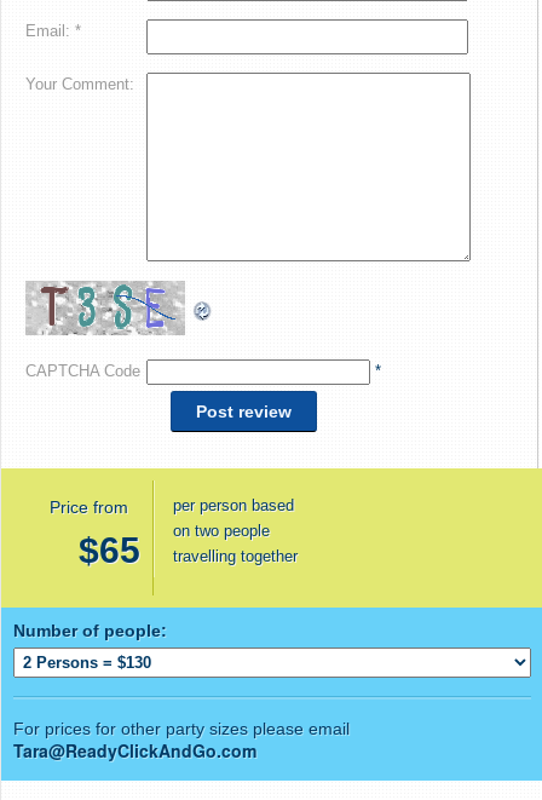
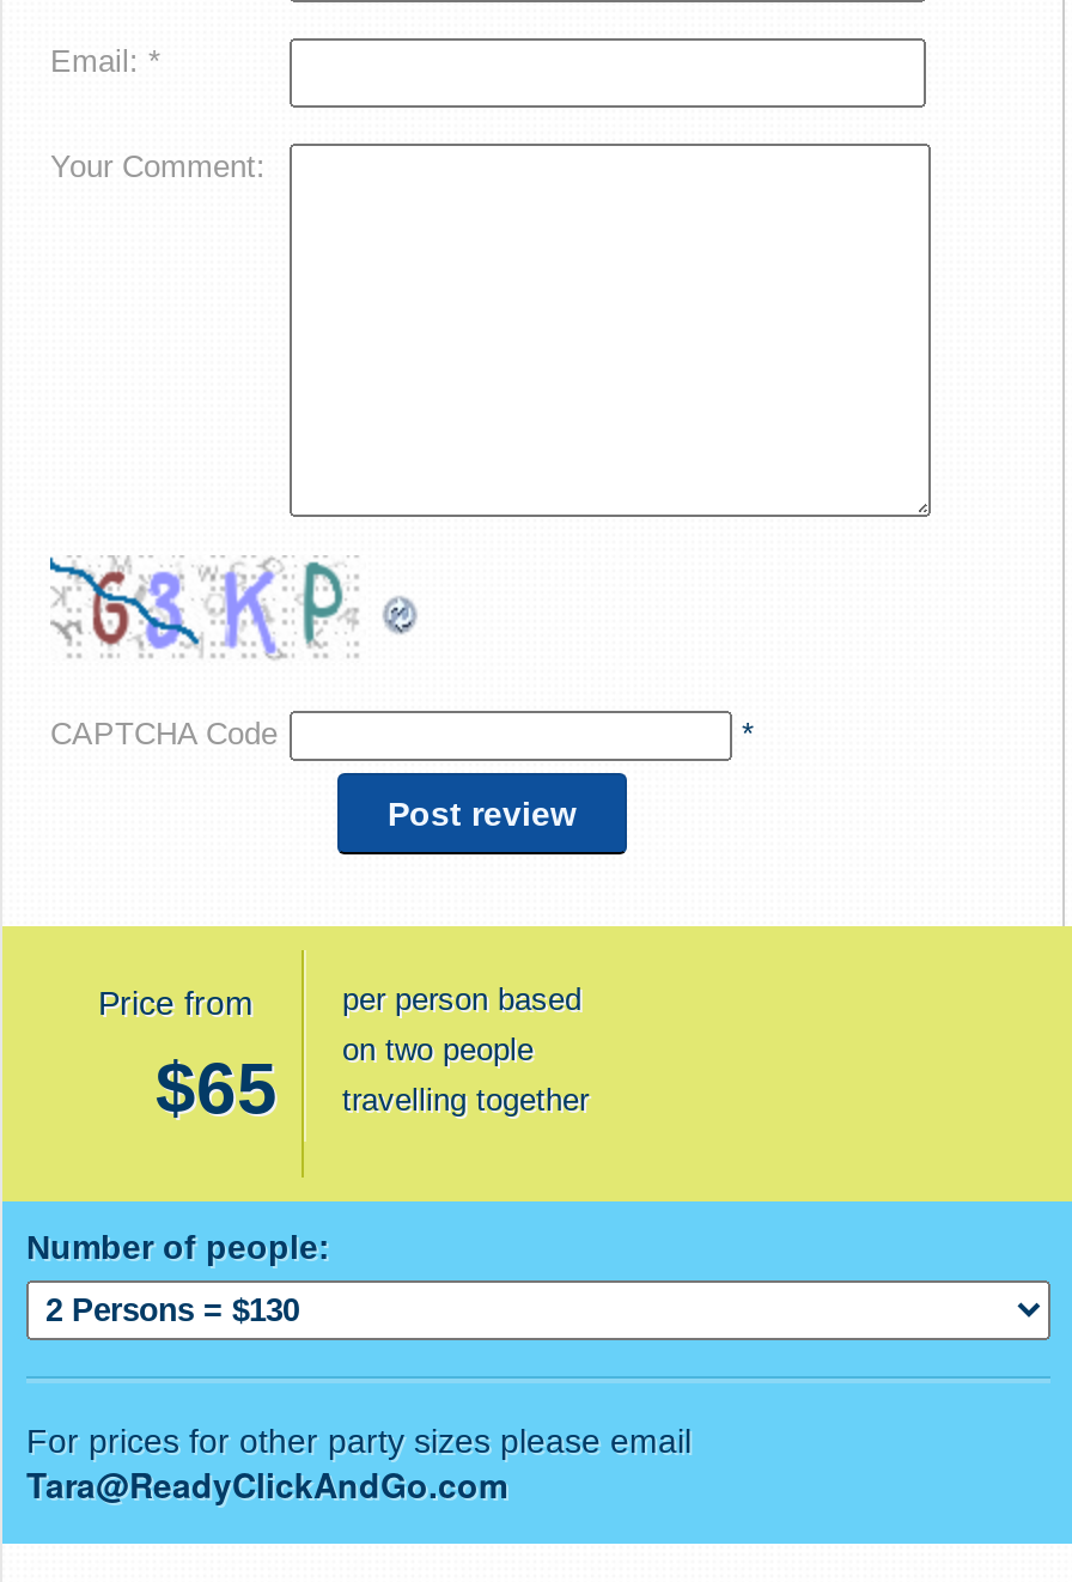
- [image]
+ [image]
